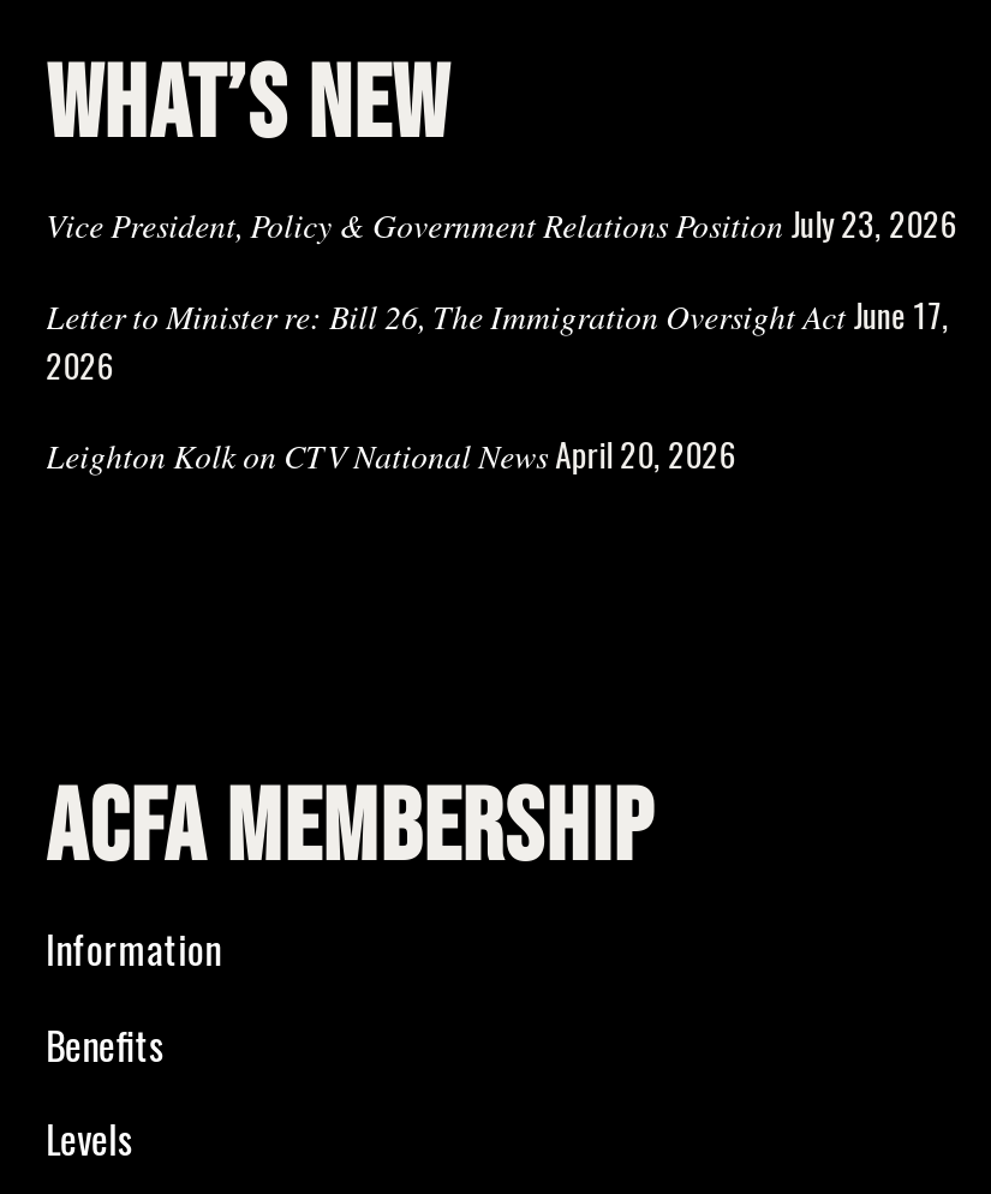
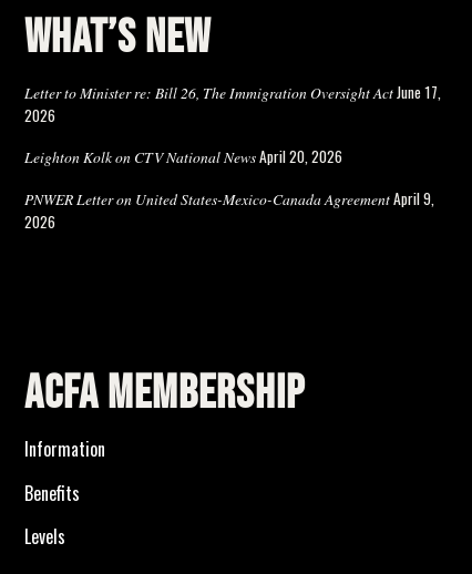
- Vice President, Policy & Government Relations Position July 23, 2026

moved up: 2026 | Leighton Kolk on CTV National News April 20, 2026

+ PNWER Letter on United States-Mexico-Canada Agreement April 9,
+ 2026
